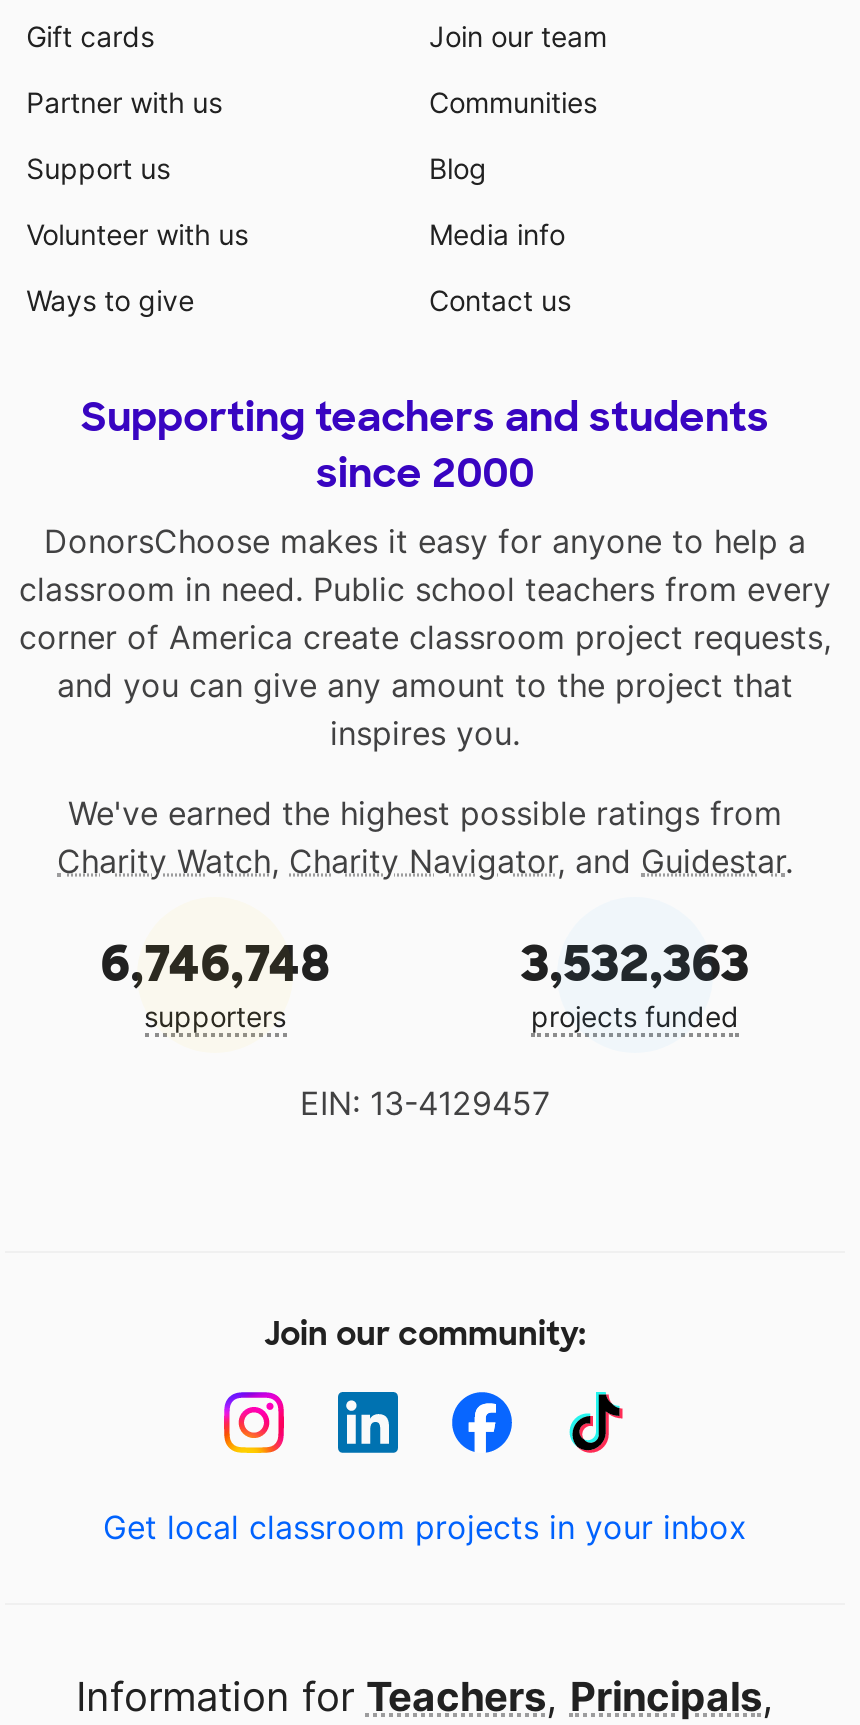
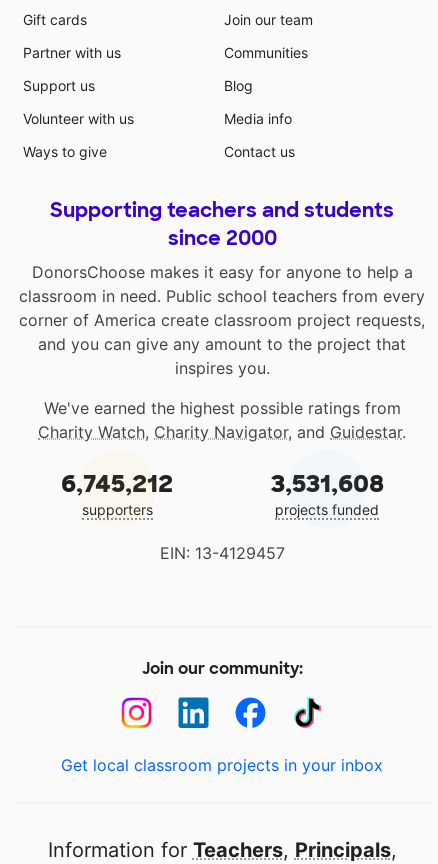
- 6,746,748
+ 6,745,212

- 3,532,363
+ 3,531,608
